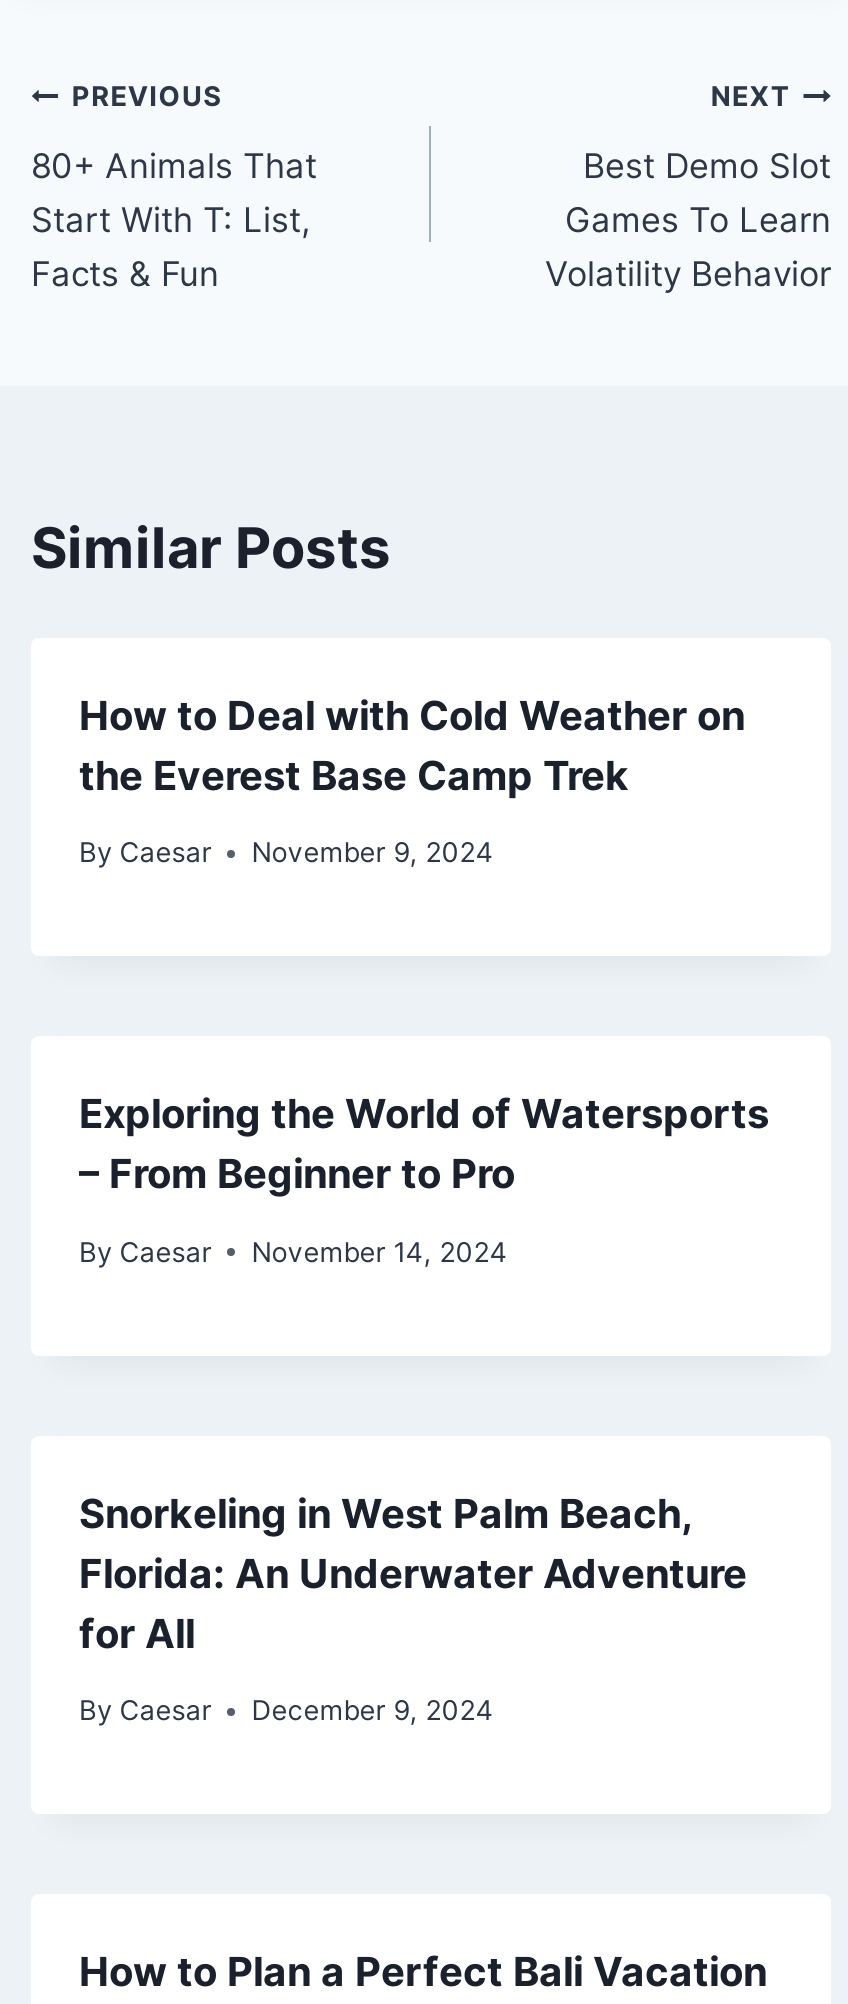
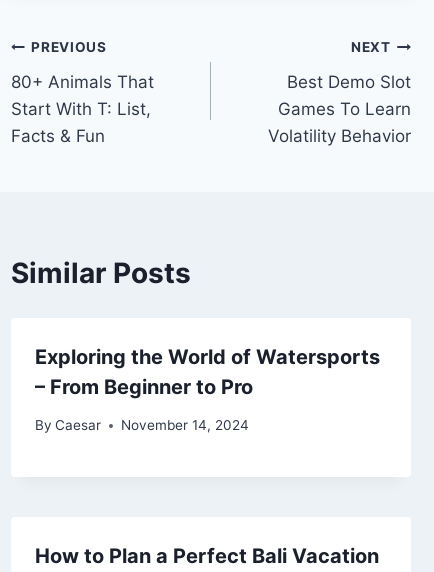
- How to Deal with Cold Weather on
- the Everest Base Camp Trek
- By Caesar
- November 9, 2024

- Snorkeling in West Palm Beach,
- Florida: An Underwater Adventure
- for All
- By Caesar
- December 9, 2024
